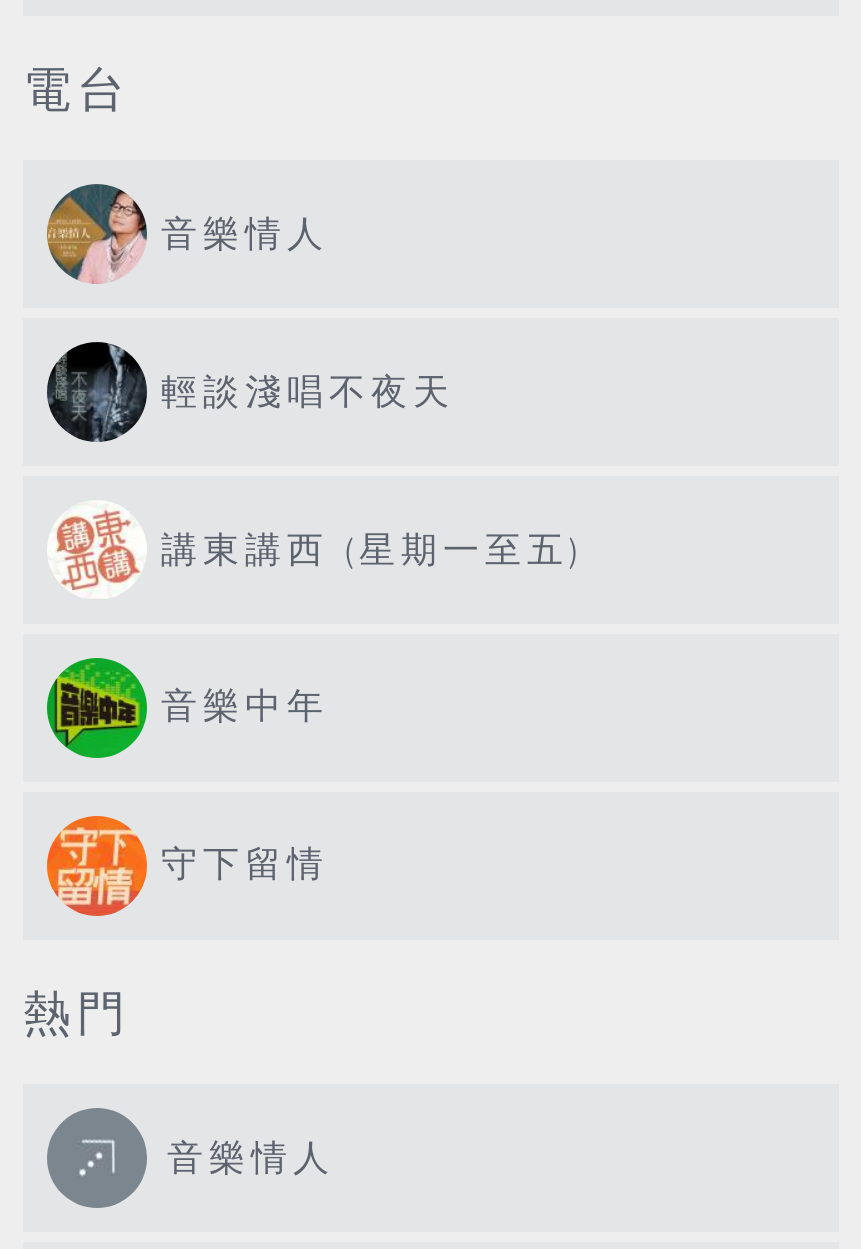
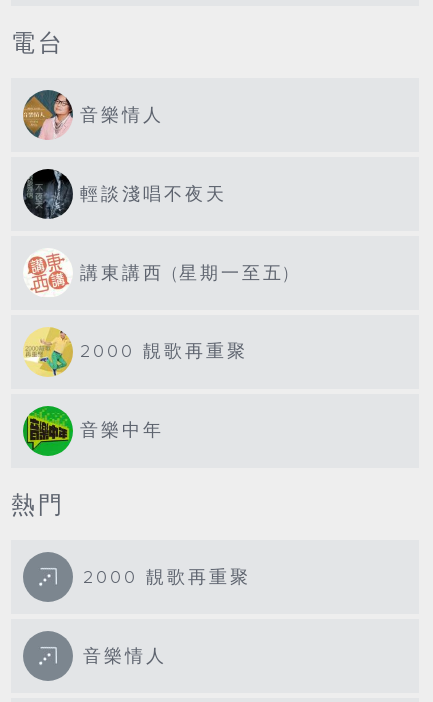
+ [image]
+ 2000 靚歌再重聚

- [image]
- 守下留情

+ 2000 靚歌再重聚
